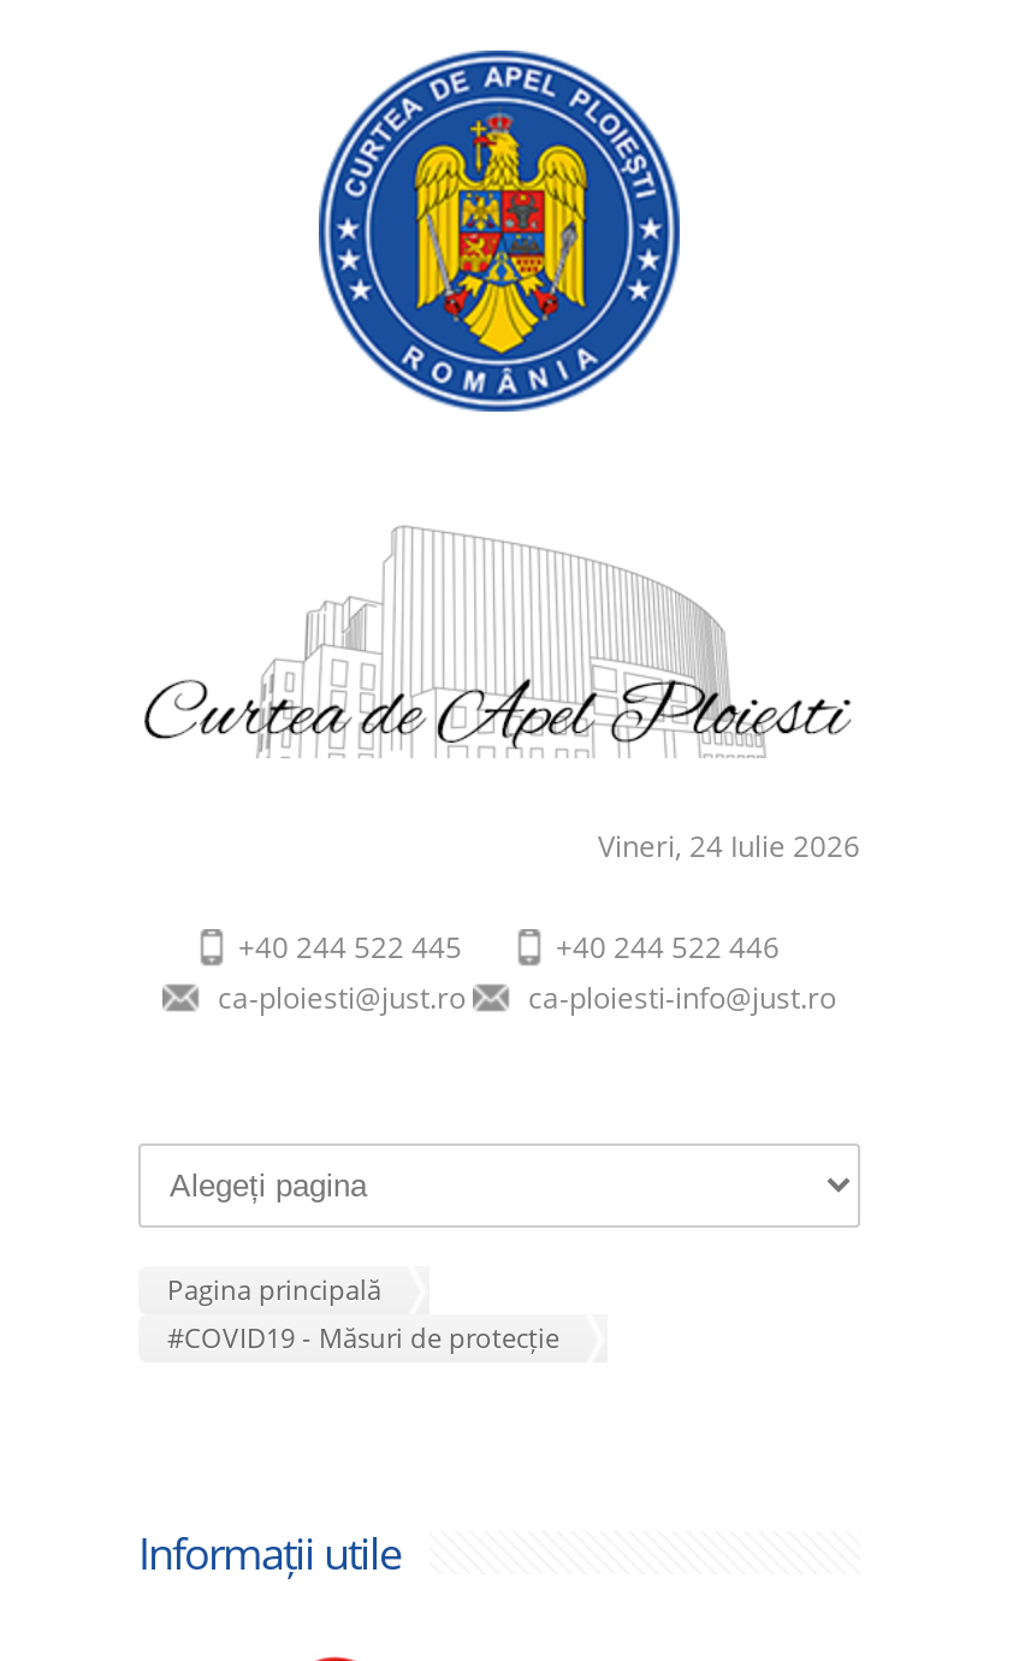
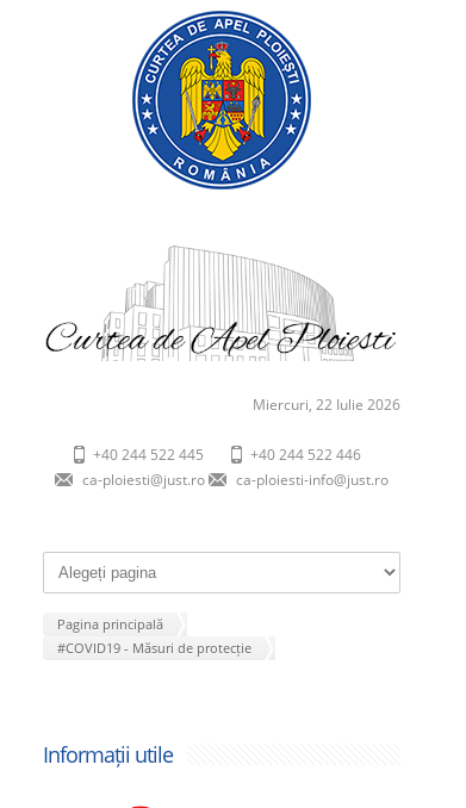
- Vineri, 24 Iulie 2026
+ Miercuri, 22 Iulie 2026
